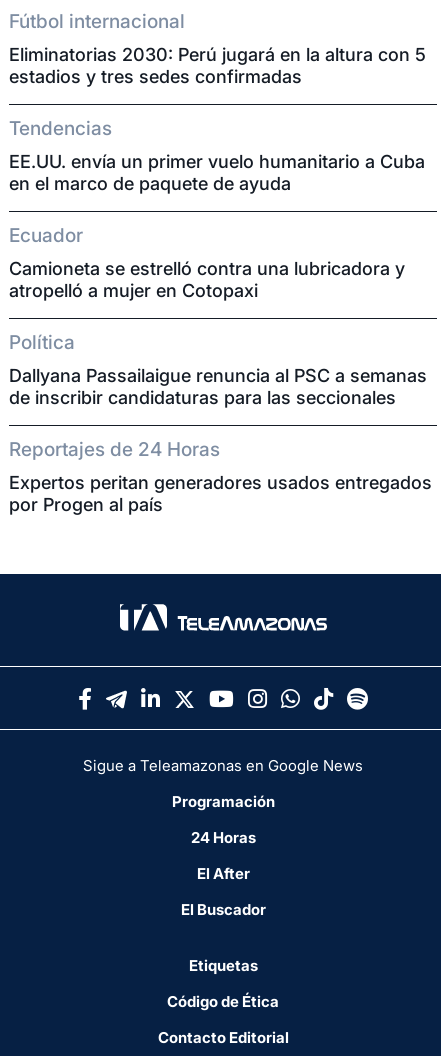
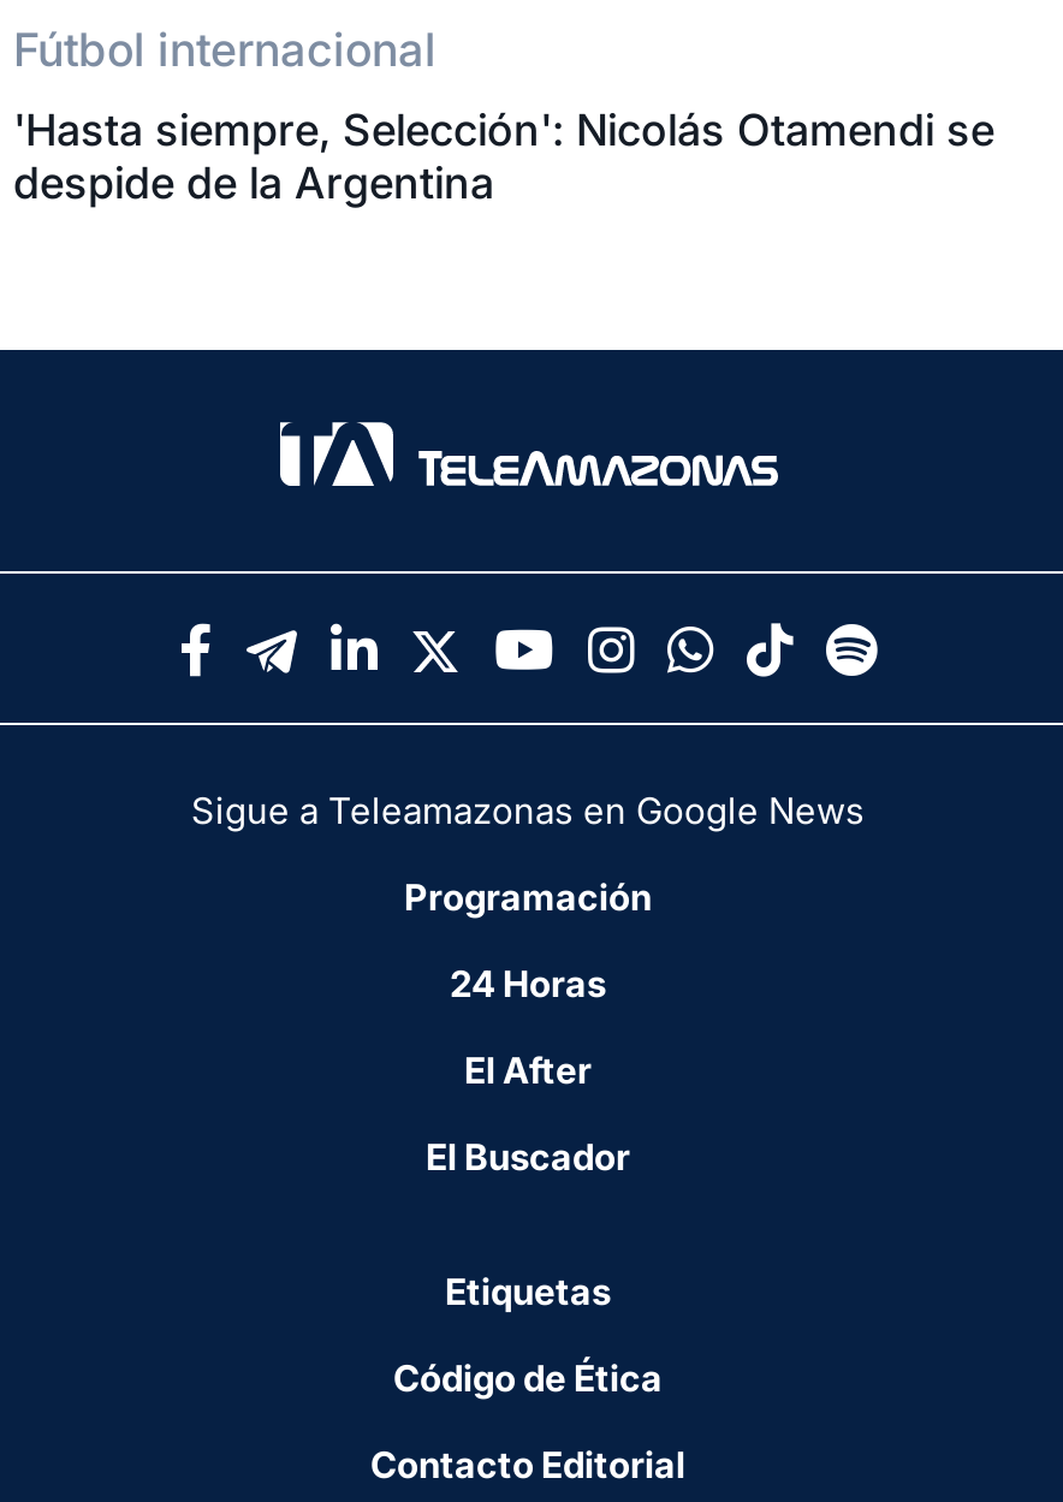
- Eliminatorias 2030: Perú jugará en la altura con 5
- estadios y tres sedes confirmadas
- Tendencias
- EE.UU. envía un primer vuelo humanitario a Cuba
- en el marco de paquete de ayuda
- Ecuador
- Camioneta se estrelló contra una lubricadora y
- atropelló a mujer en Cotopaxi
- Política
- Dallyana Passailaigue renuncia al PSC a semanas
- de inscribir candidaturas para las seccionales
- Reportajes de 24 Horas
- Expertos peritan generadores usados entregados
- por Progen al país
+ 'Hasta siempre, Selección': Nicolás Otamendi se
+ despide de la Argentina
